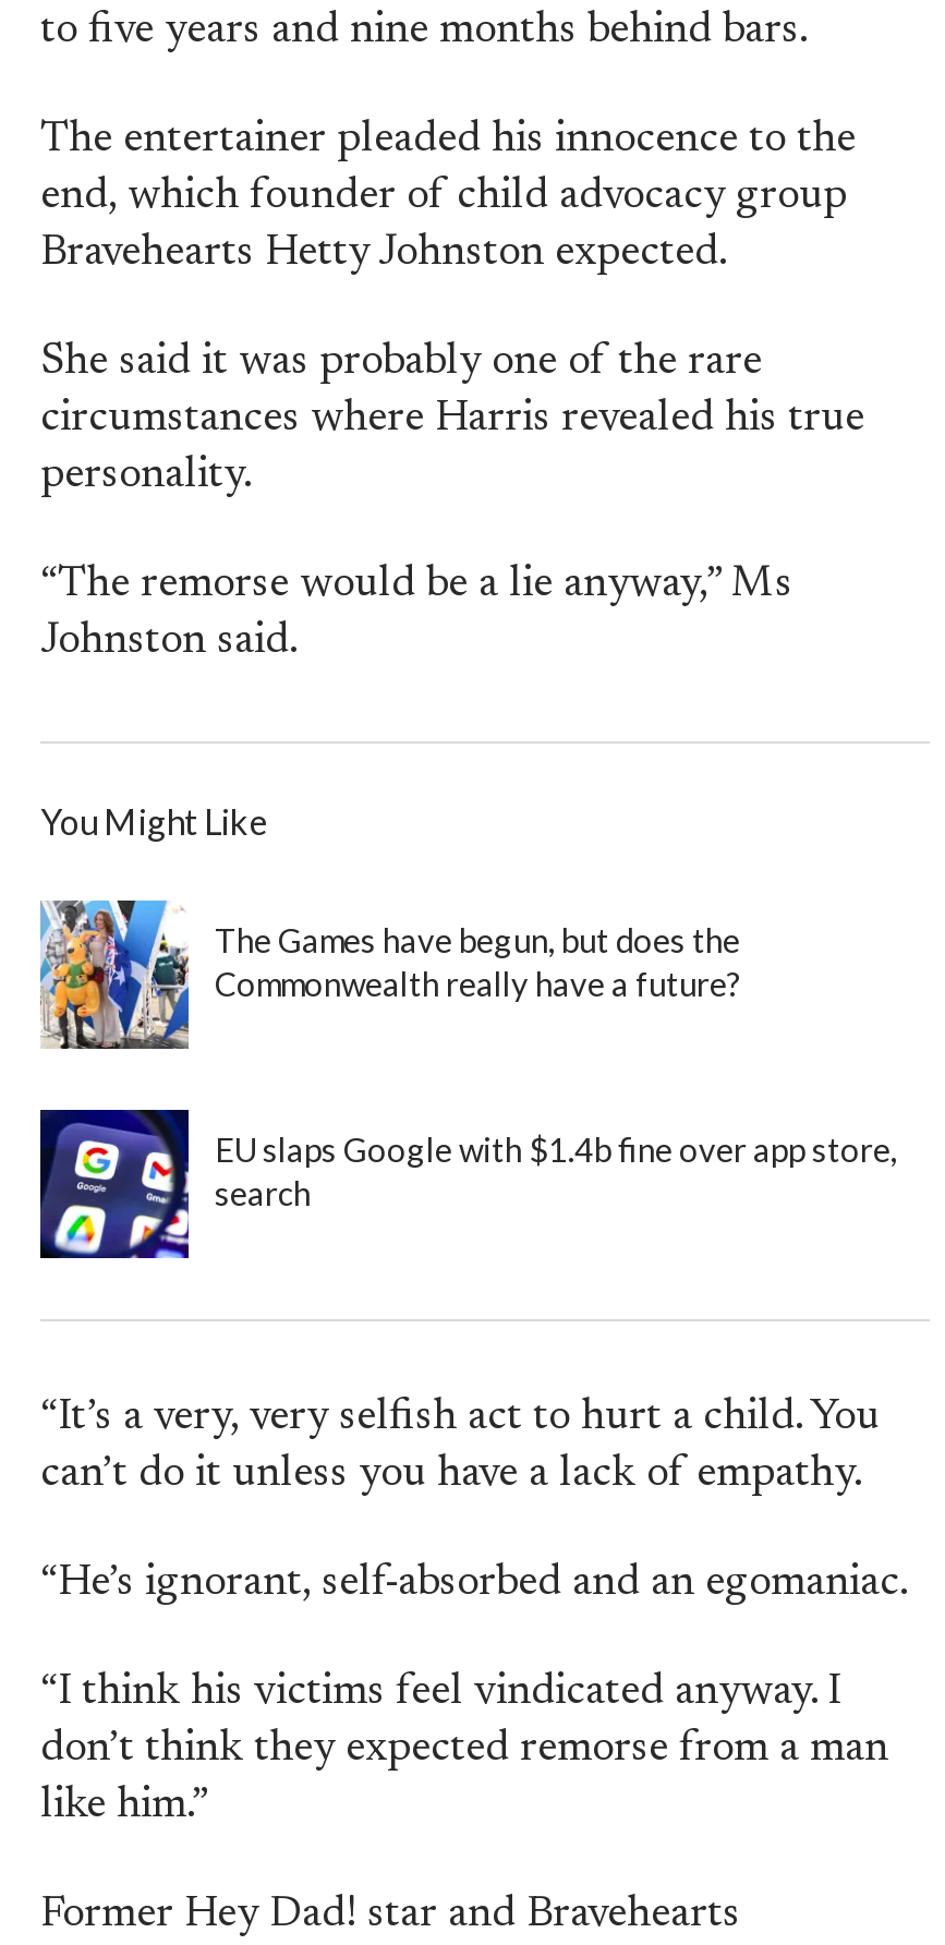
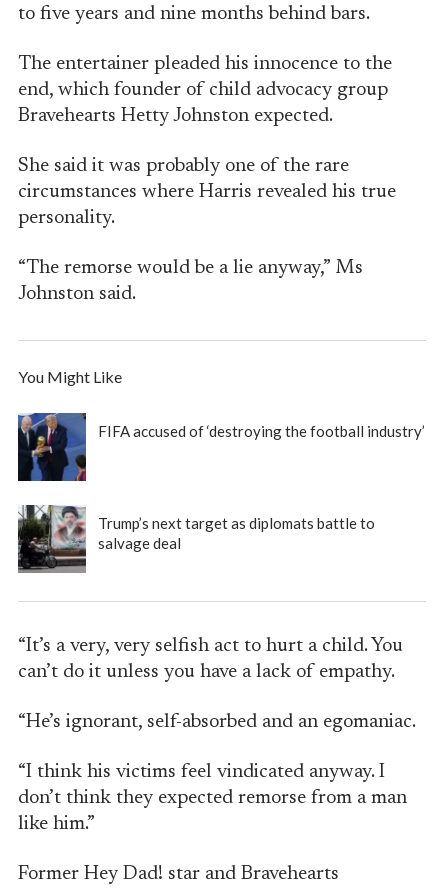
- [image]
- The Games have begun, but does the
- Commonwealth really have a future?
+ [image]
+ FIFA accused of ‘destroying the football industry’

- [image]
- EU slaps Google with $1.4b fine over app store,
- search
+ [image]
+ Trump’s next target as diplomats battle to
+ salvage deal
